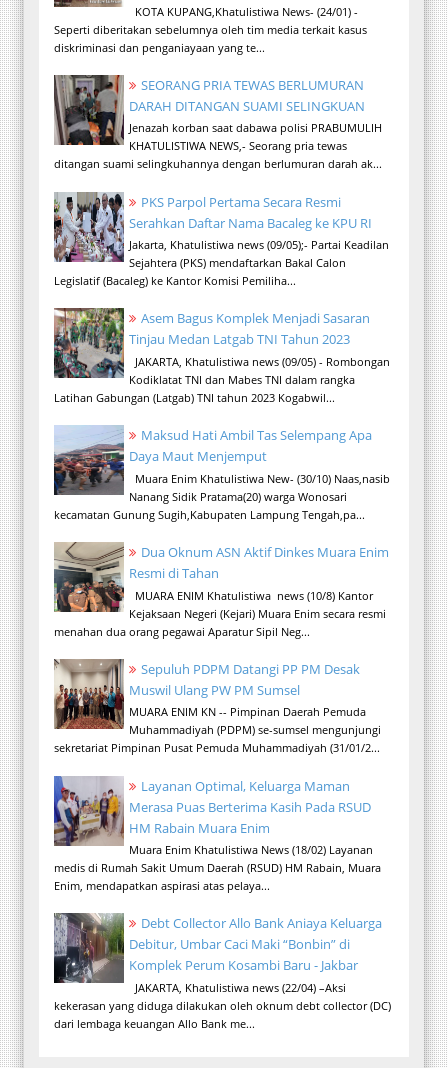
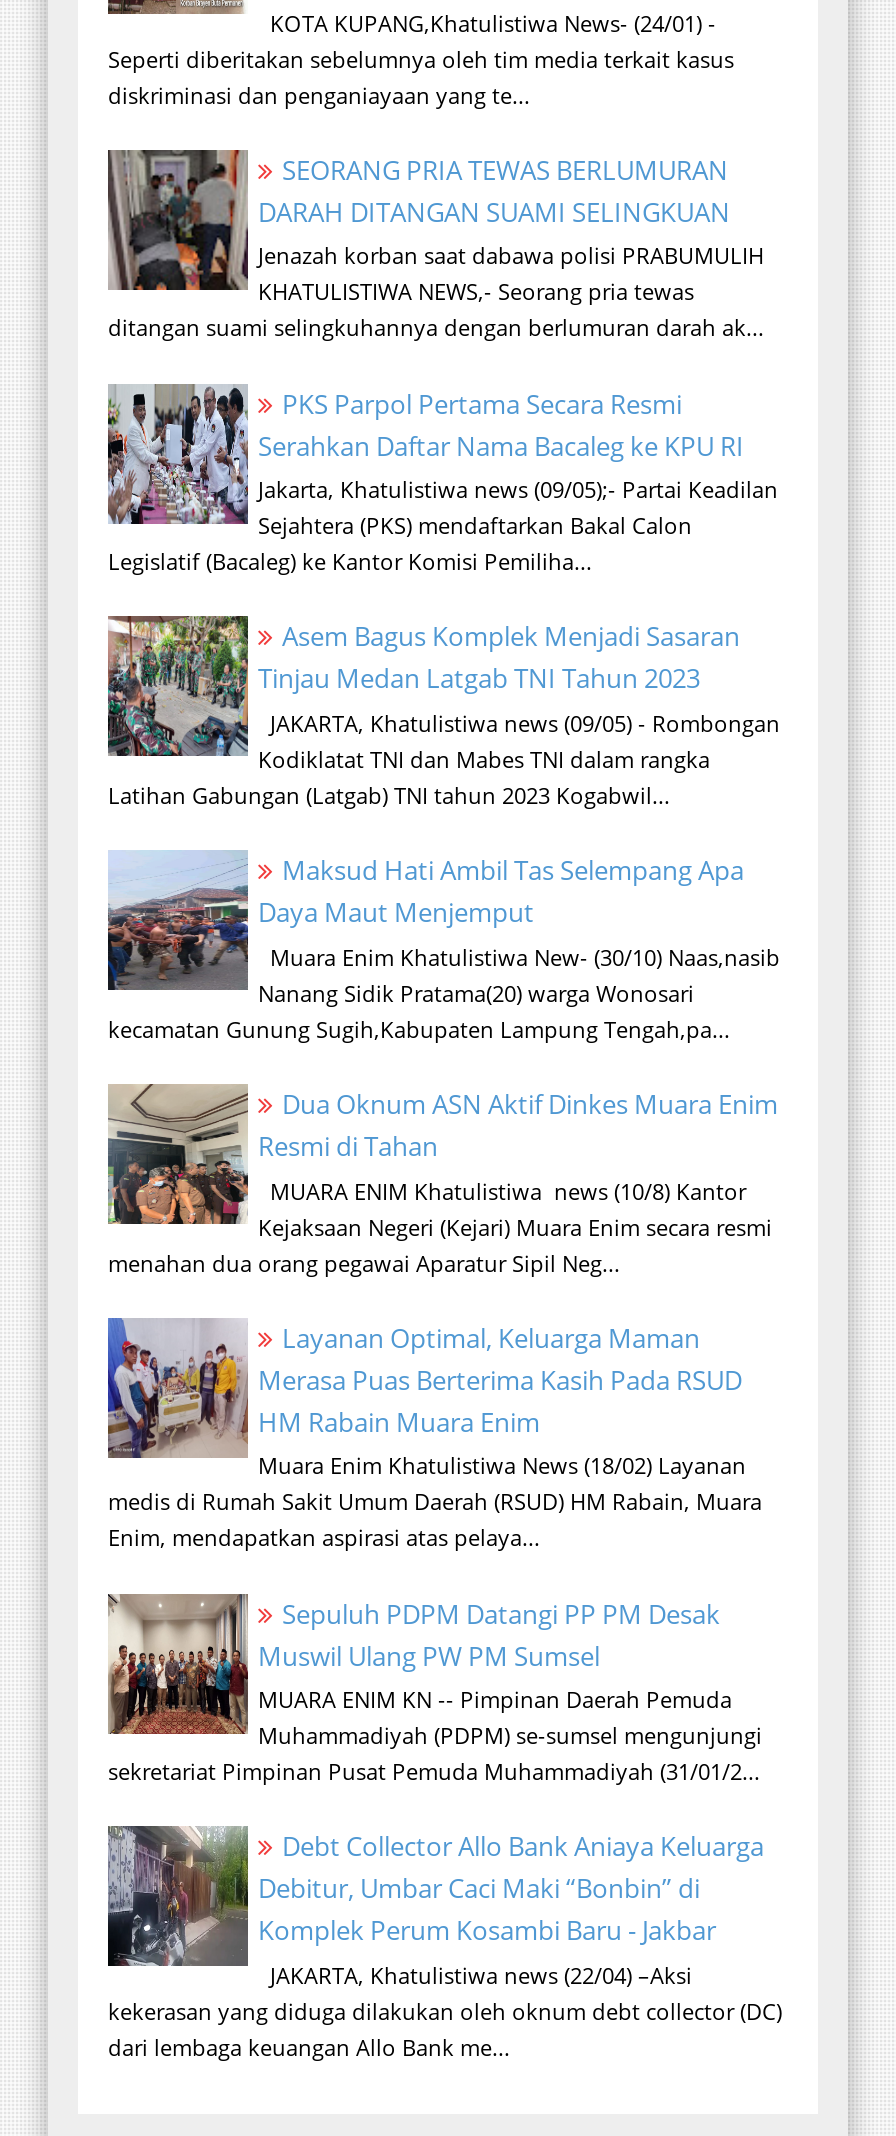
moved down: [image] | Sepuluh PDPM Datangi PP PM Desak | Muswil Ulang PW PM Sumsel | MUARA ENIM KN -- Pimpinan Daerah Pemuda | Muhammadiyah (PDPM) se-sumsel mengunjungi | sekretariat Pimpinan Pusat Pemuda Muhammadiyah (31/01/2...

moved up: [image] | Layanan Optimal, Keluarga Maman | Merasa Puas Berterima Kasih Pada RSUD | HM Rabain Muara Enim | Muara Enim Khatulistiwa News (18/02) Layanan | medis di Rumah Sakit Umum Daerah (RSUD) HM Rabain, Muara | Enim, mendapatkan aspirasi atas pelaya...
